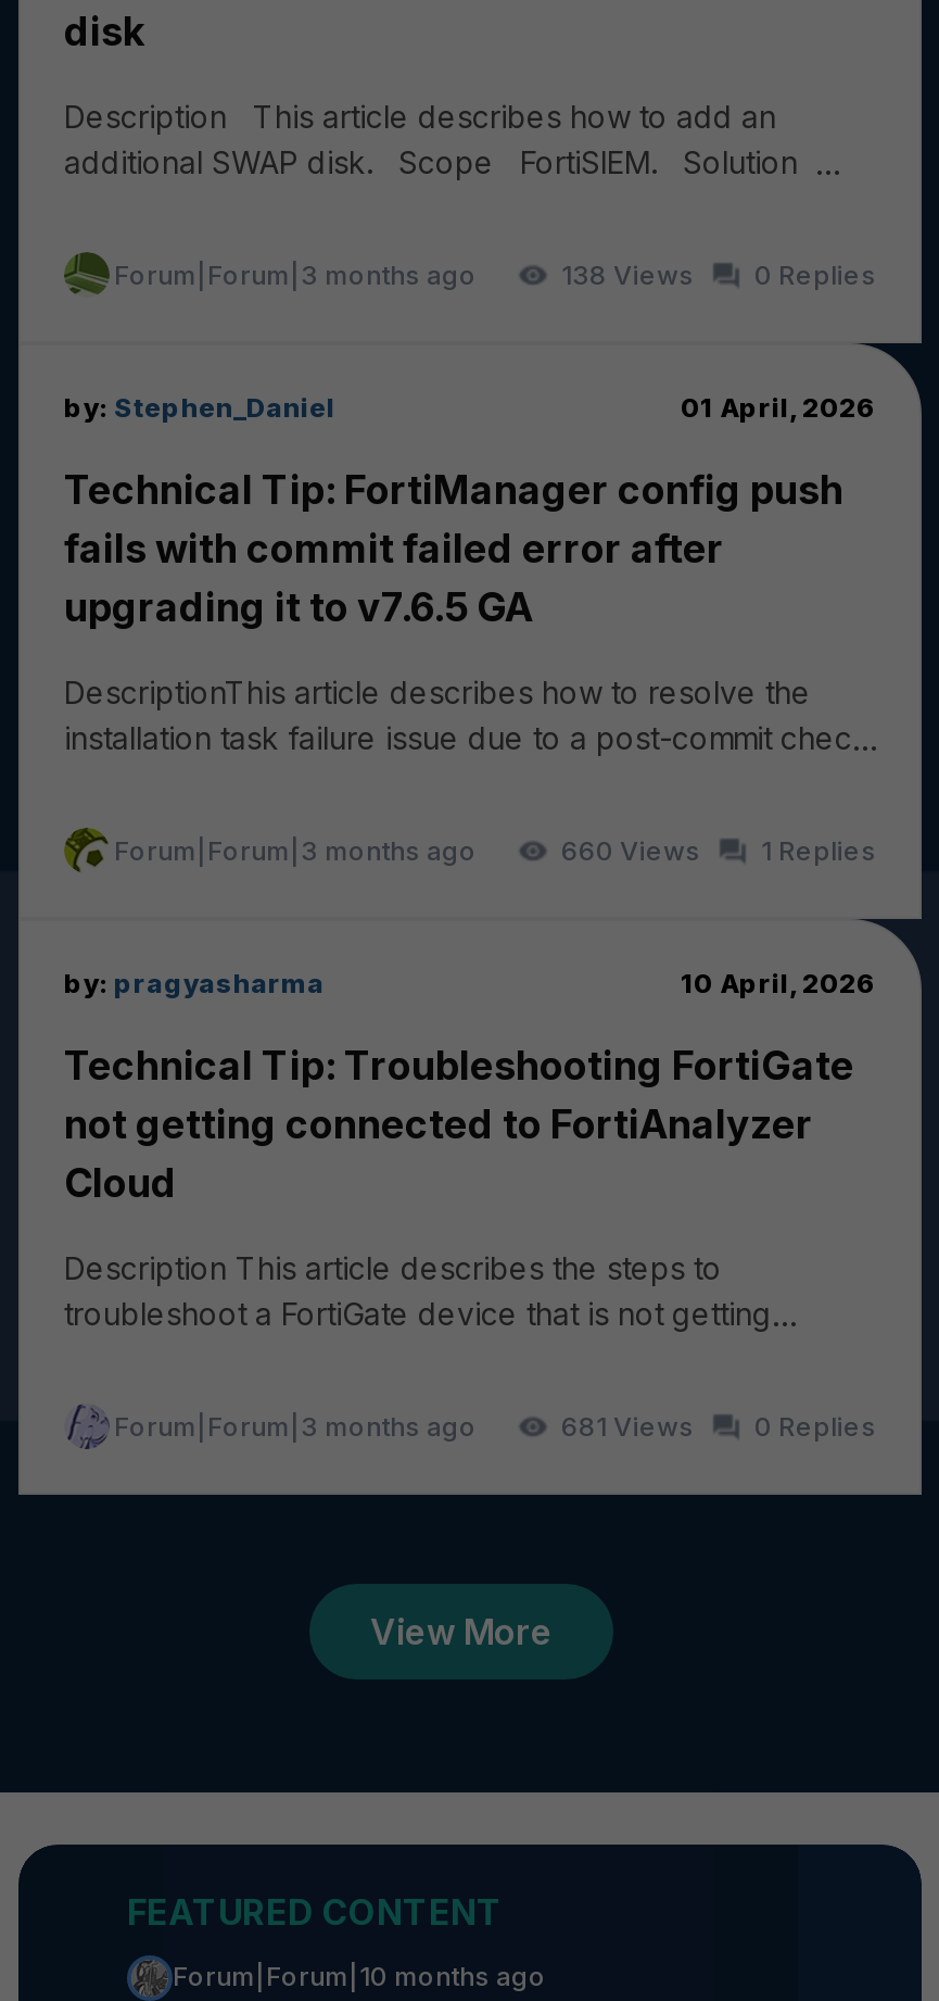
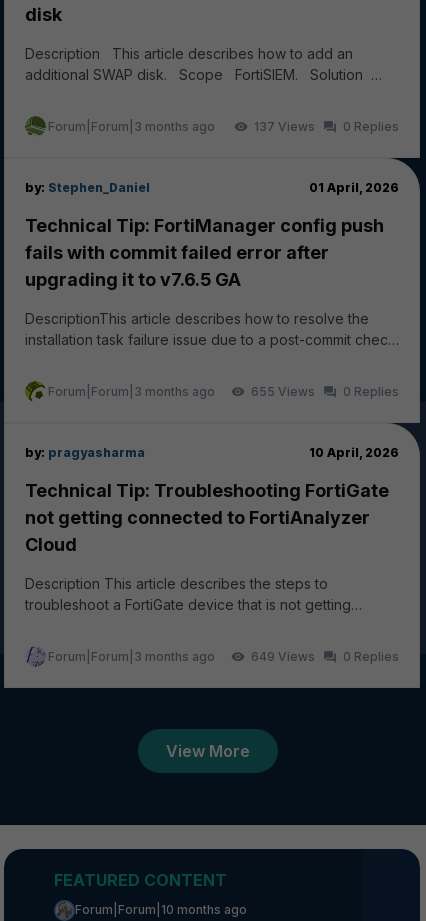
- 138
+ 137

- 660
+ 655

- 1
+ 0

- 681
+ 649
